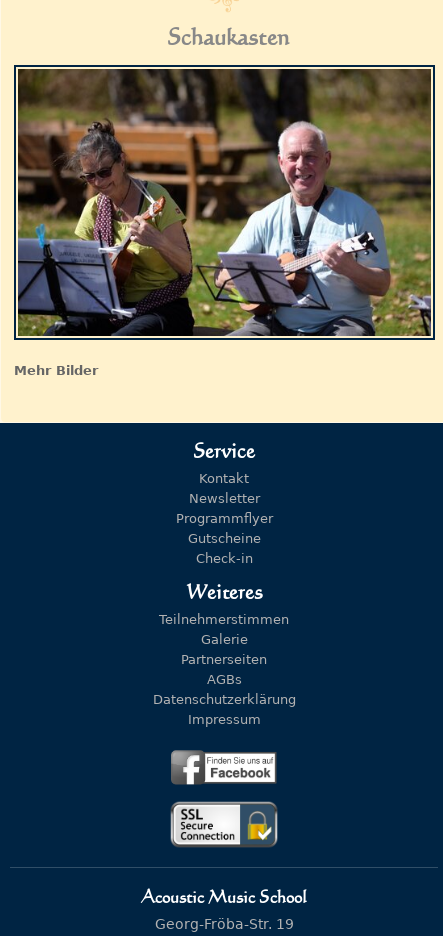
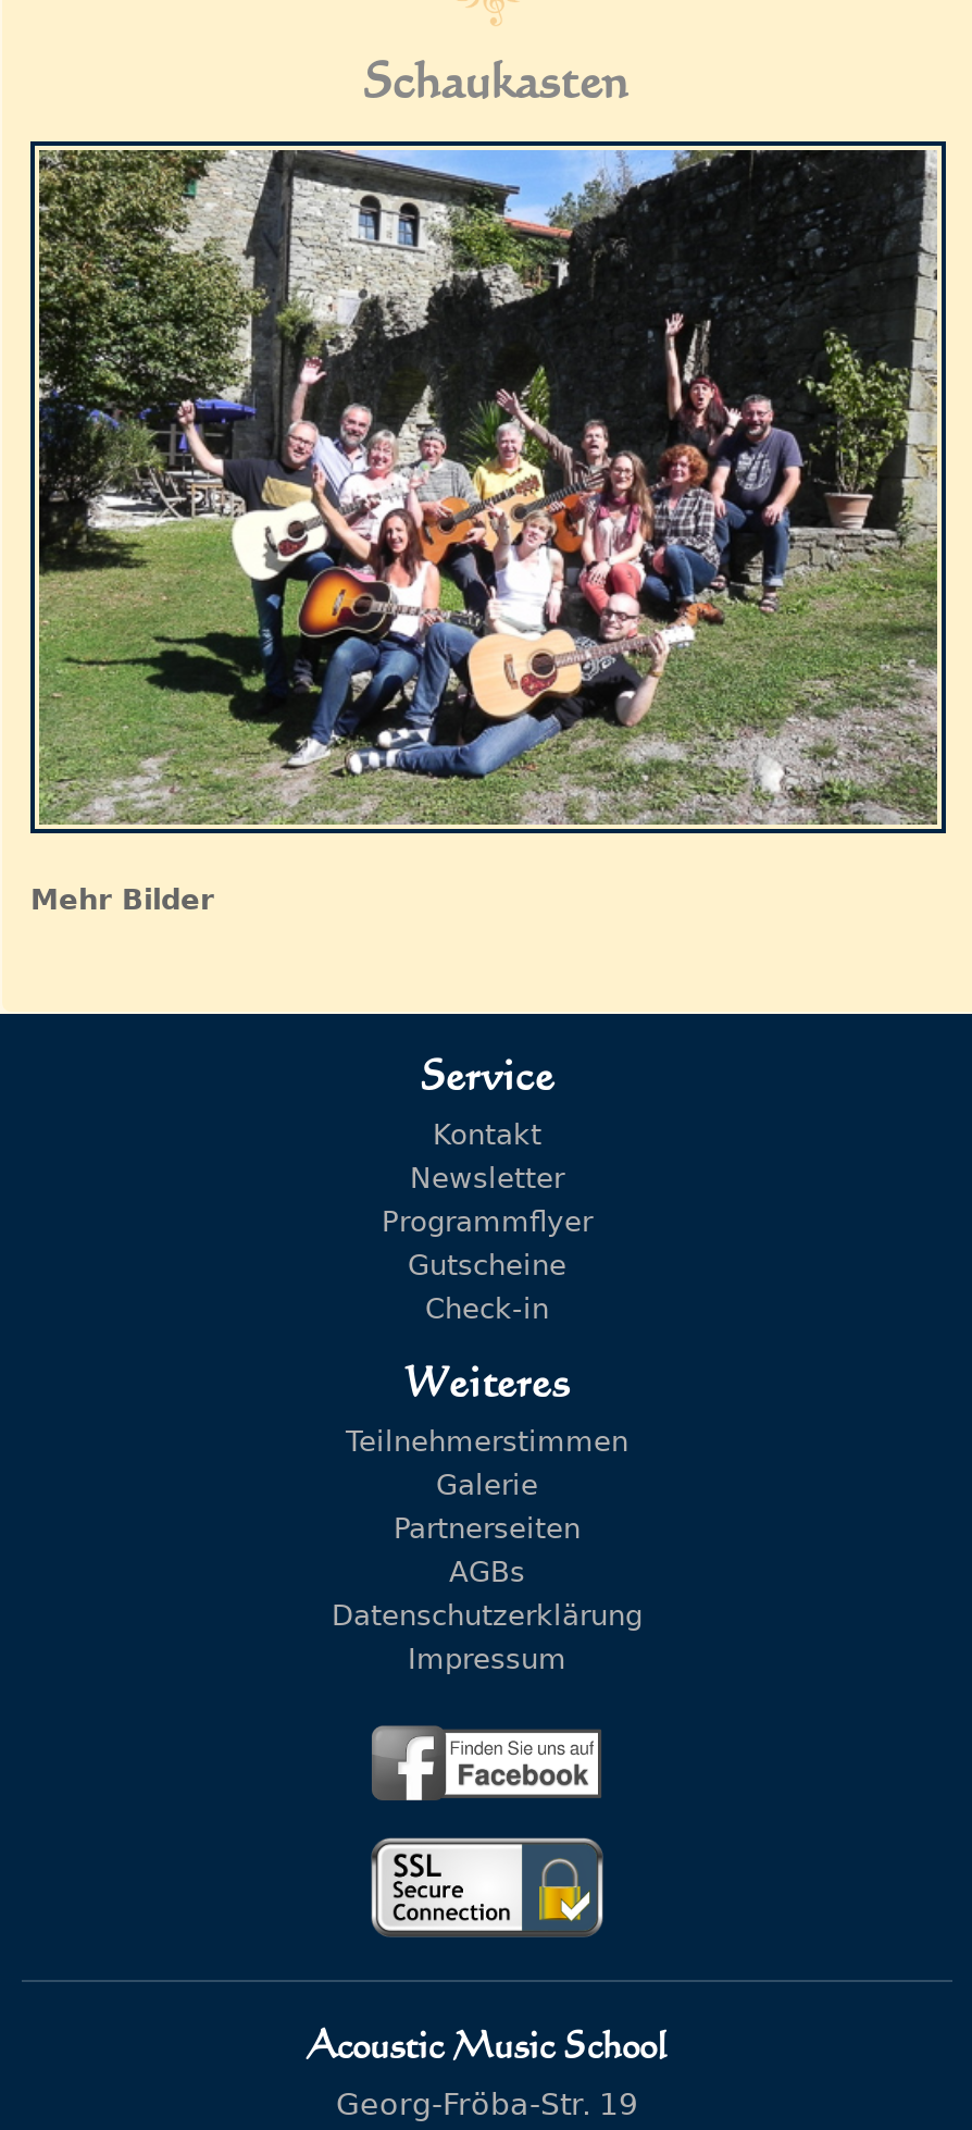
- [image]
+ [image]
